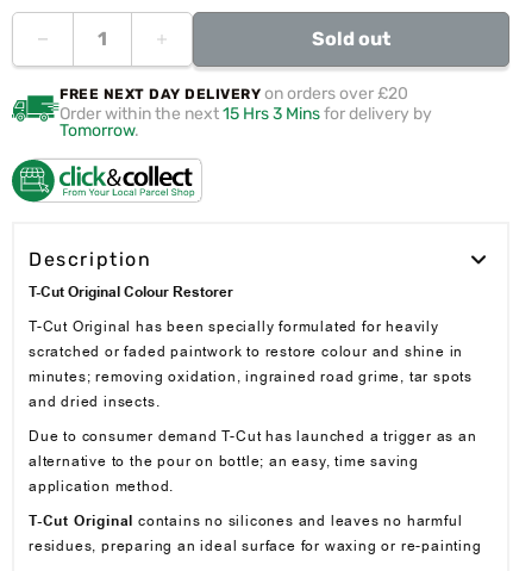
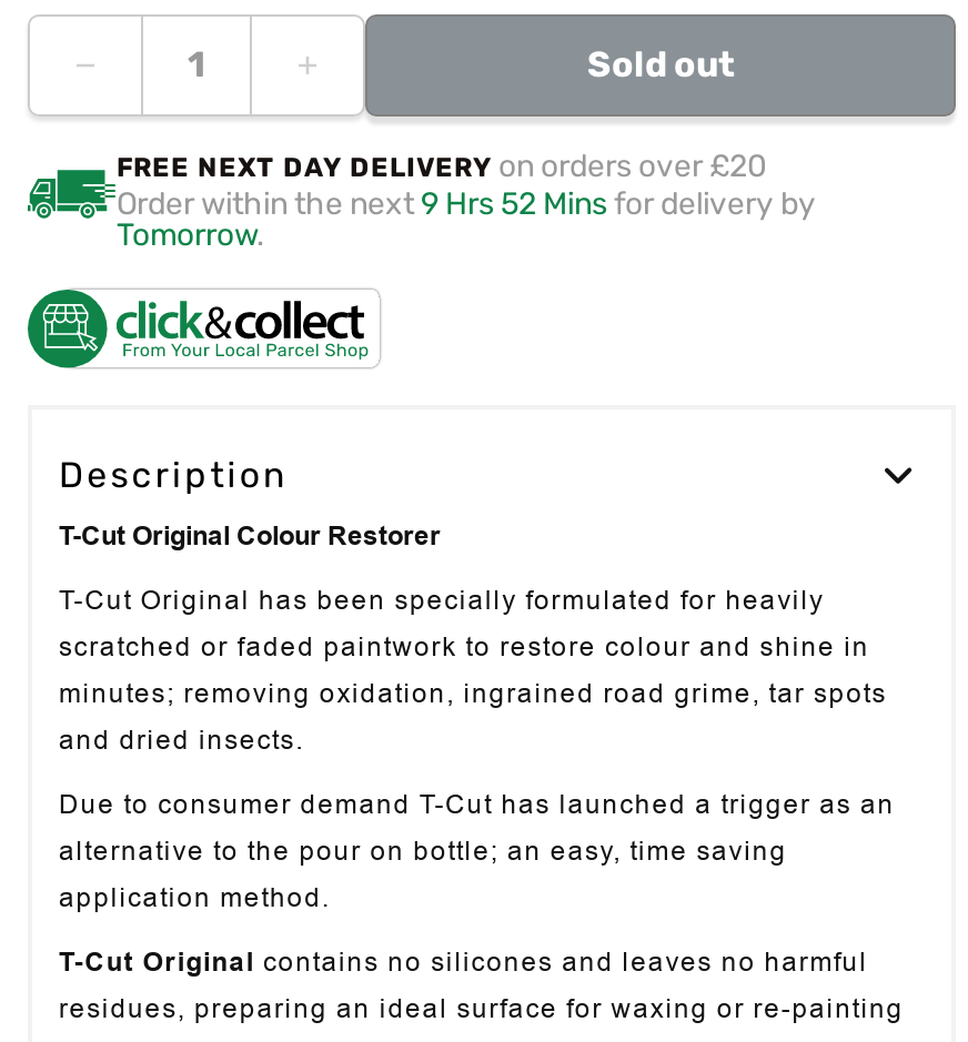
- Order within the next 15 Hrs 3 Mins for delivery by
+ Order within the next 9 Hrs 52 Mins for delivery by
